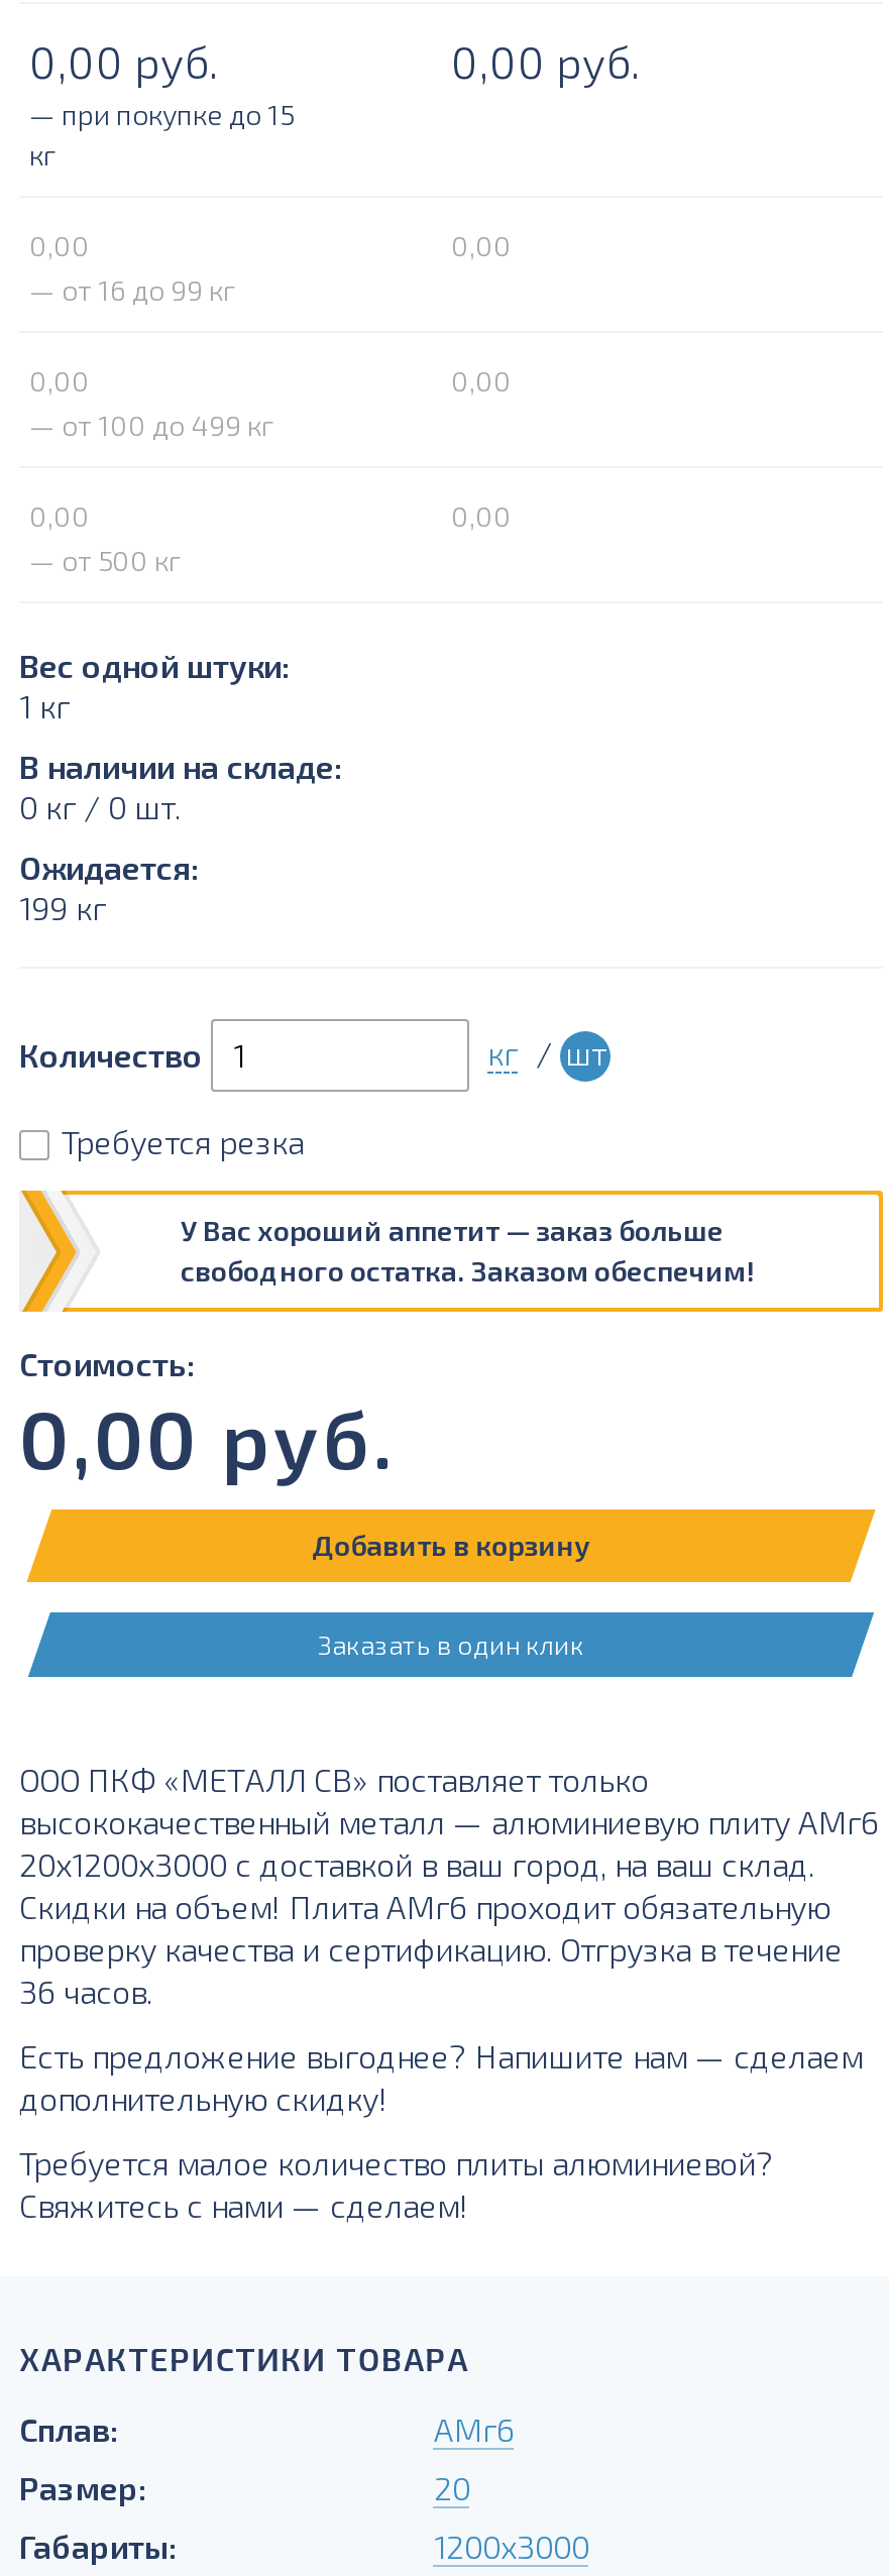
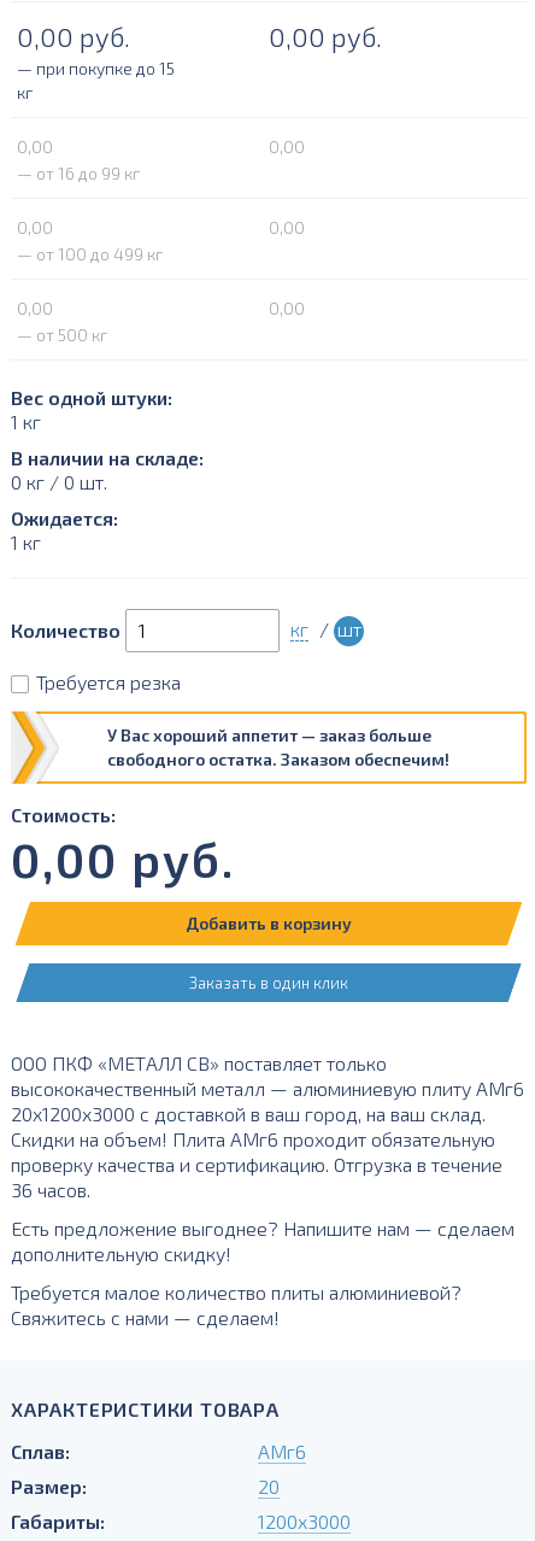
- 199 кг
+ 1 кг
